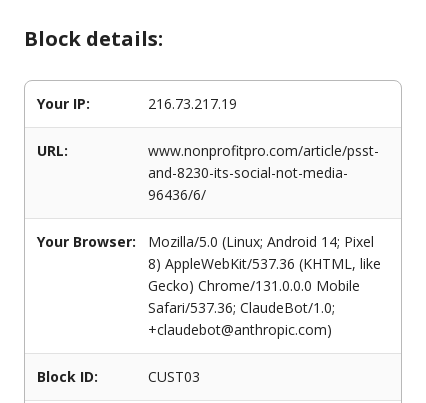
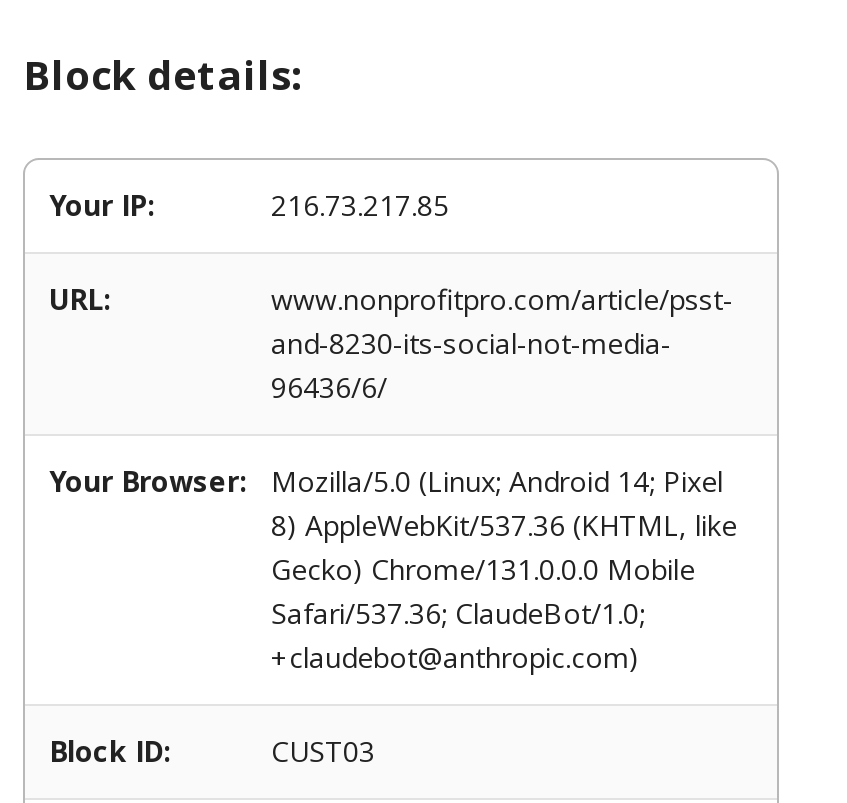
- 216.73.217.19
+ 216.73.217.85
